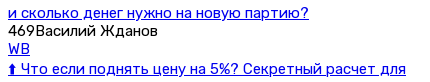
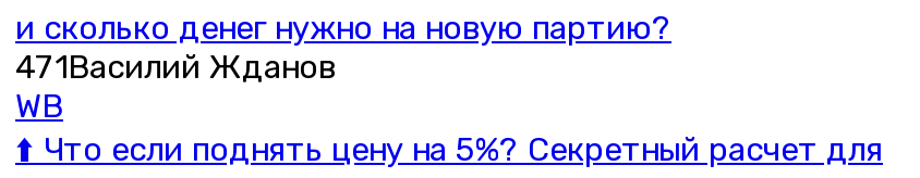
- 469Василий Жданов
+ 471Василий Жданов
